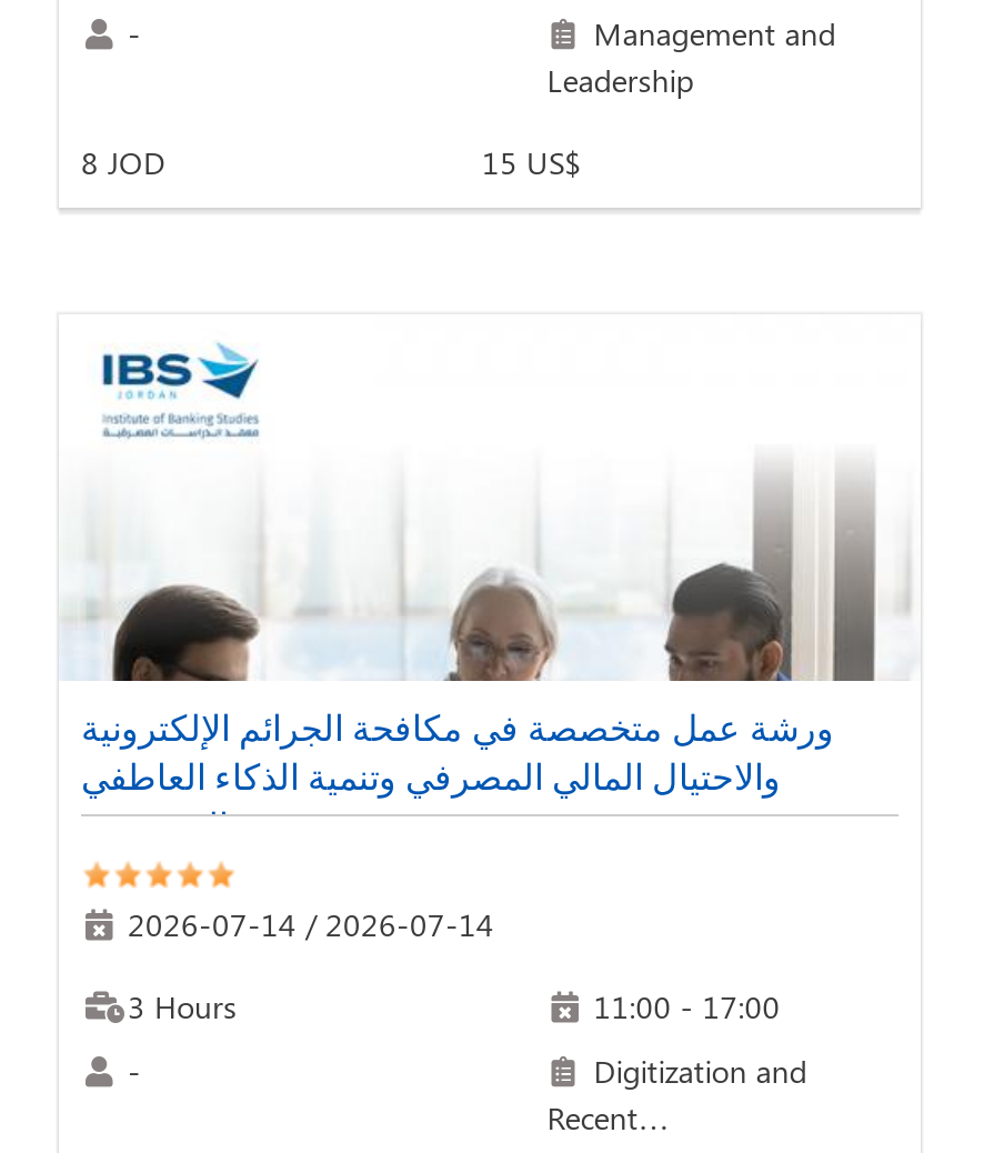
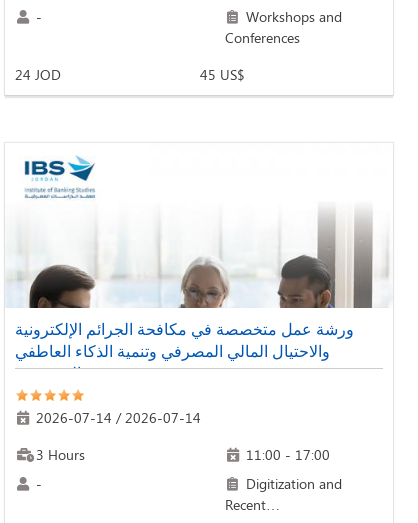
- Management and
- Leadership
+ Workshops and
+ Conferences

- 8 JOD
- 15 US$
+ 24 JOD
+ 45 US$
